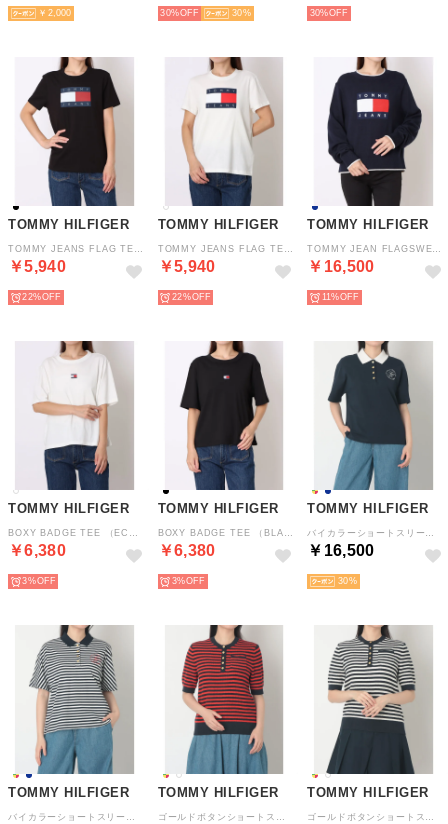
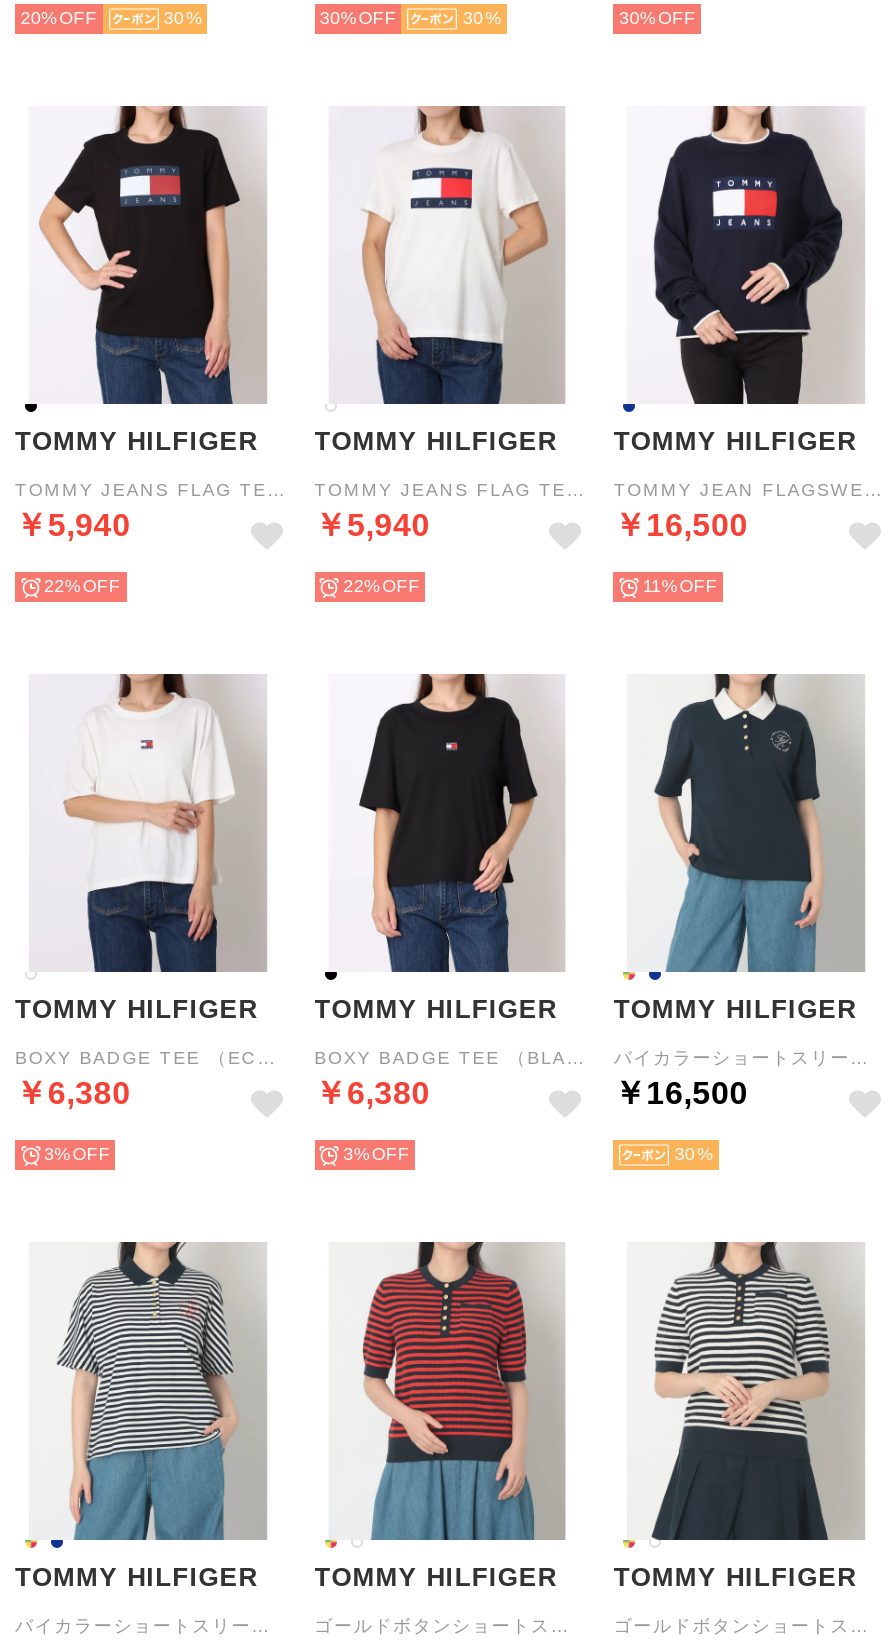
- ￥2,000
+ 20%
+ 30
